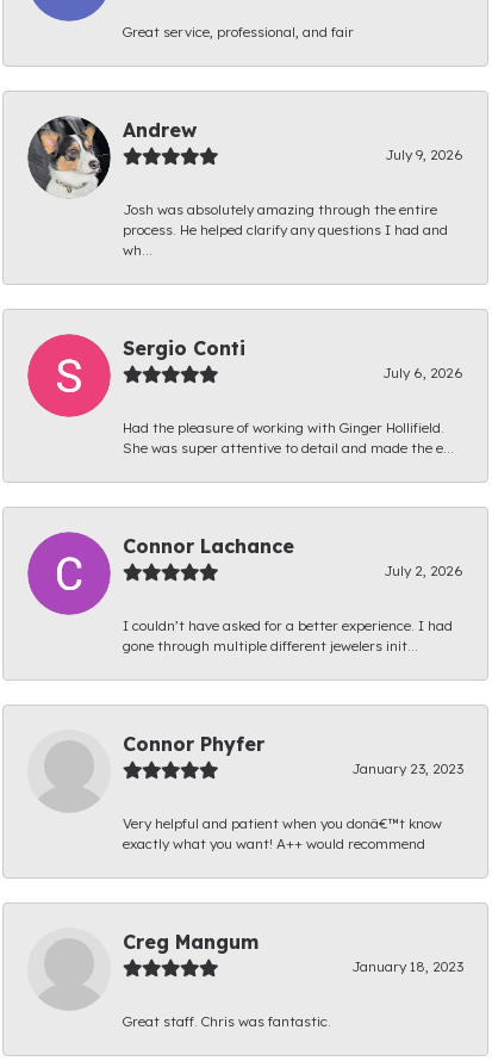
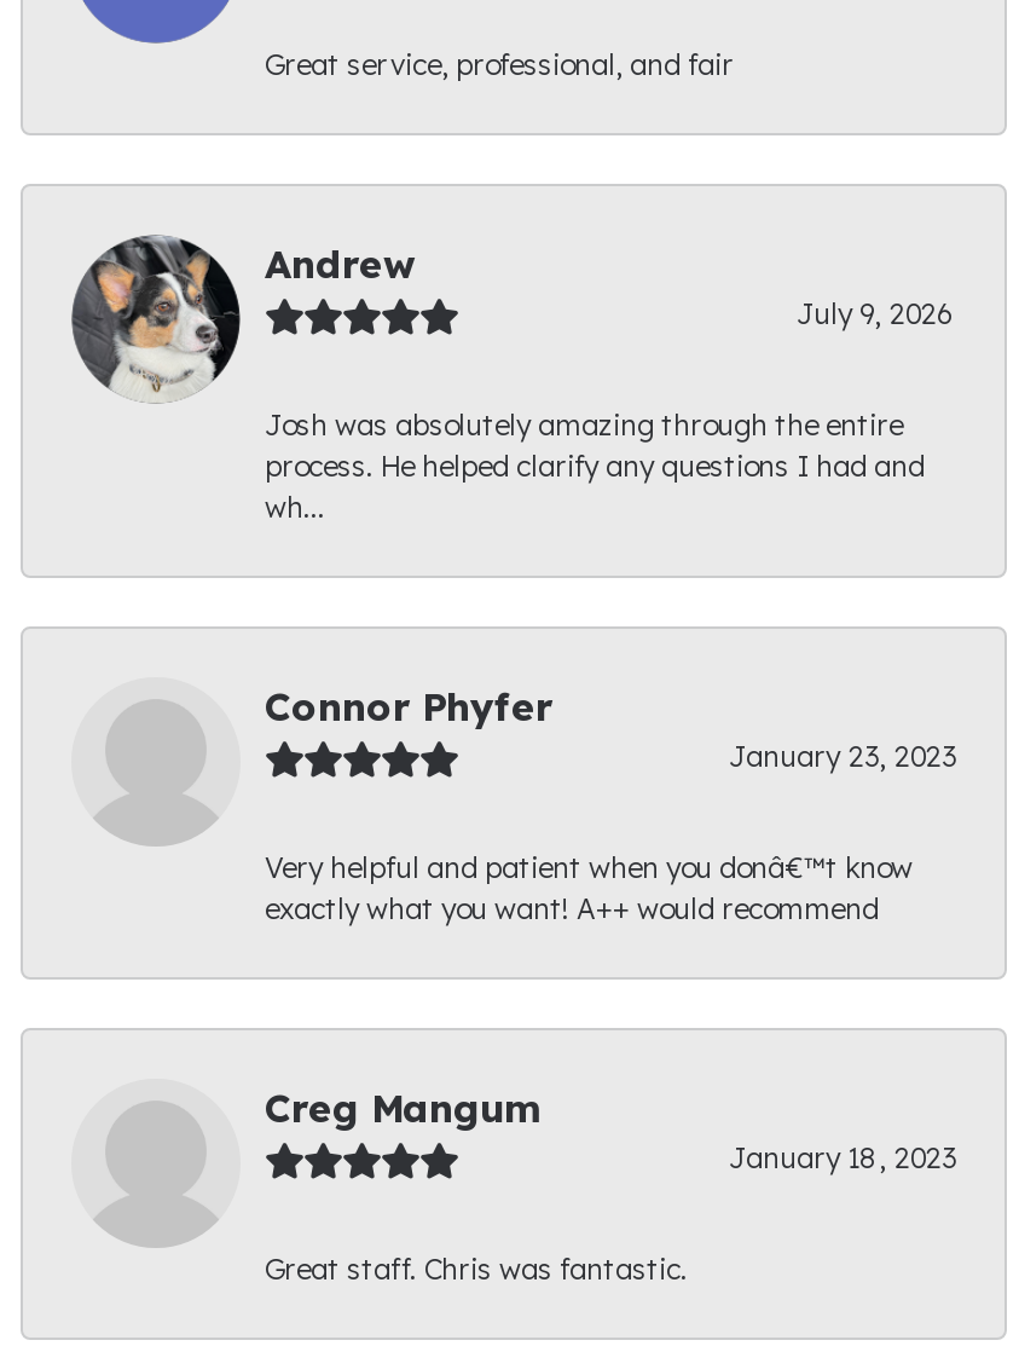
- [image]
- Sergio Conti
- July 6, 2026
- Had the pleasure of working with Ginger Hollifield.
- She was super attentive to detail and made the e...

- [image]
- Connor Lachance
- July 2, 2026
- I couldn’t have asked for a better experience. I had
- gone through multiple different jewelers init...
